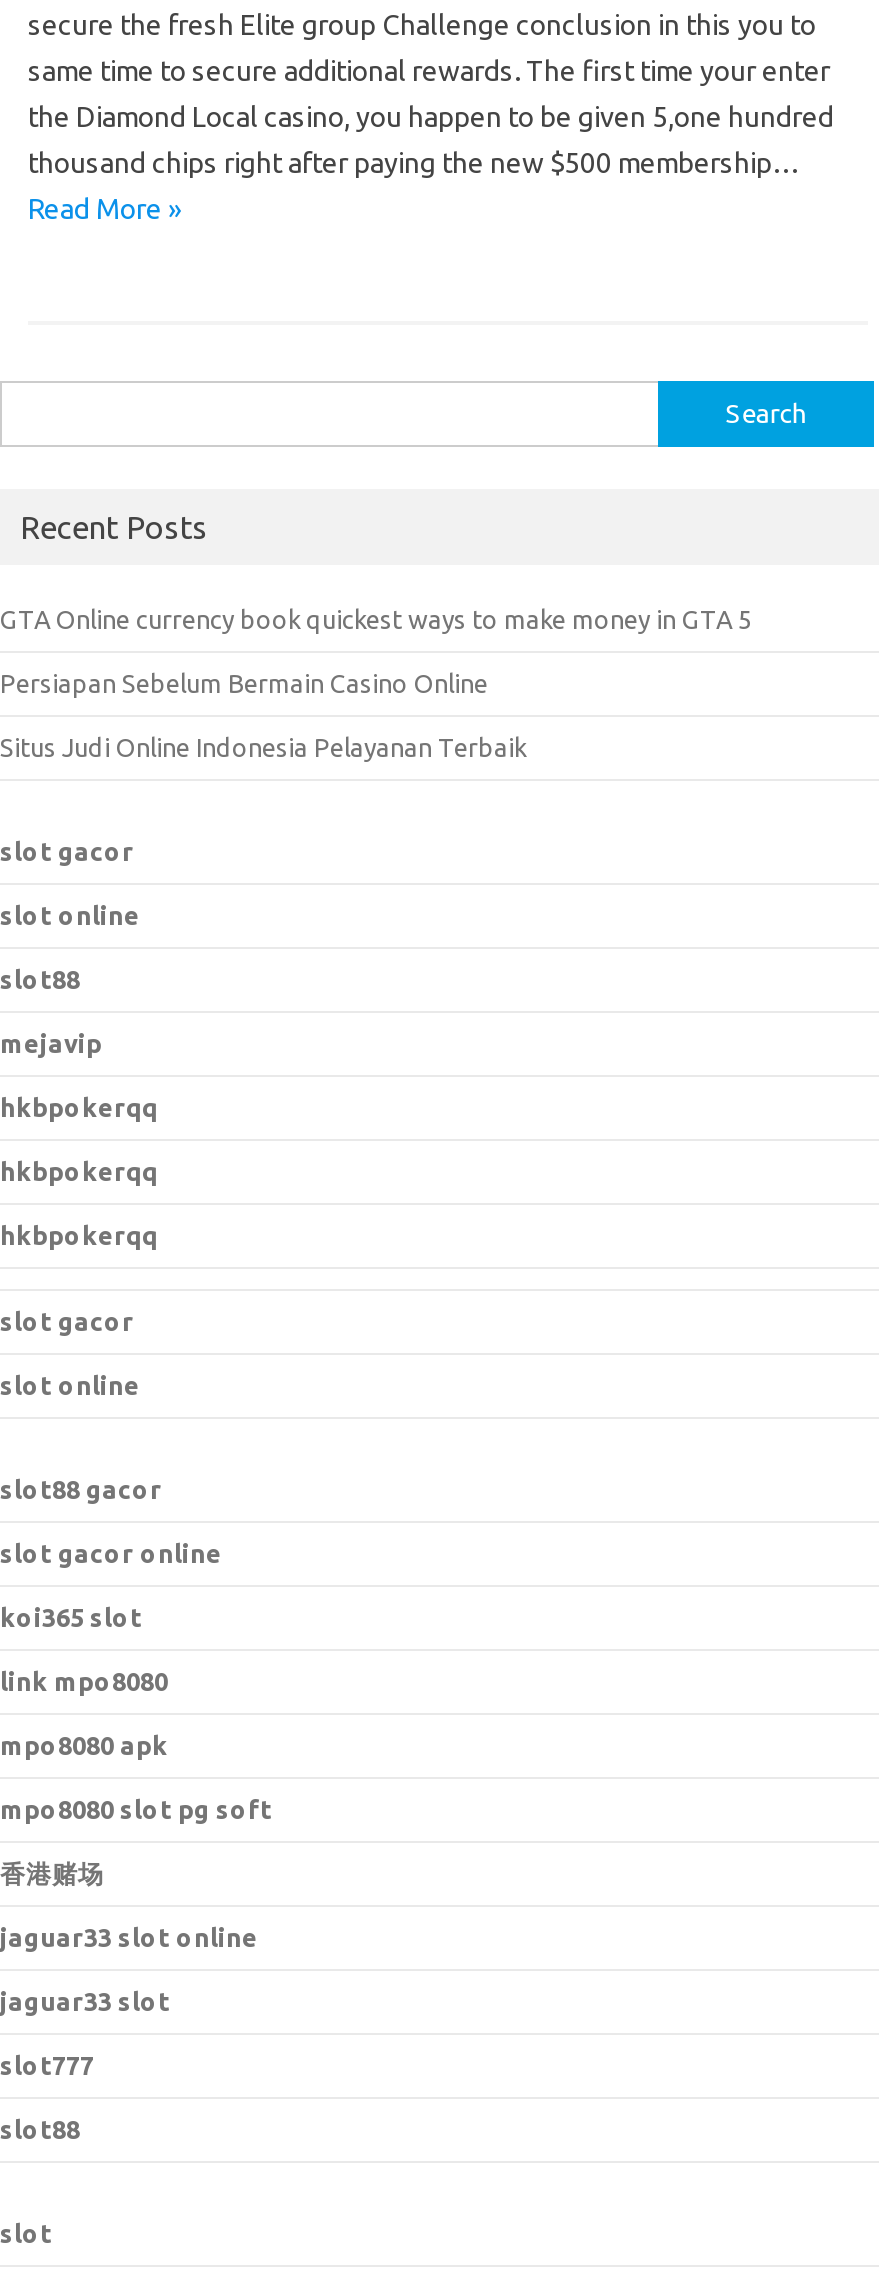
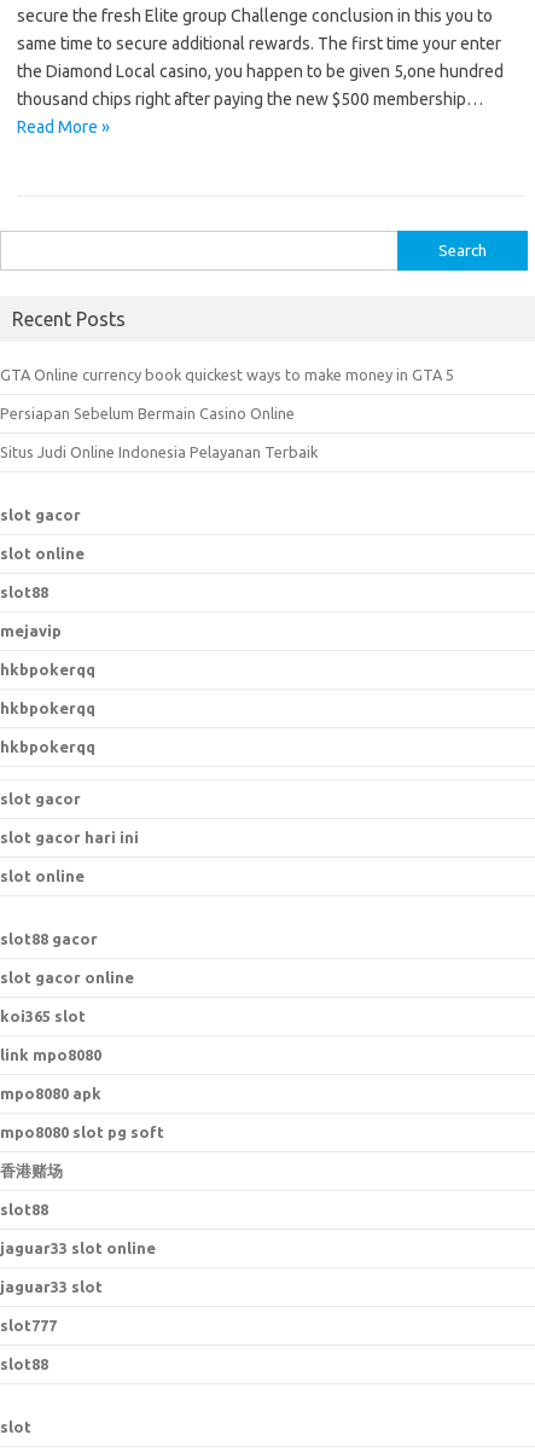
+ slot gacor hari ini

+ slot88
